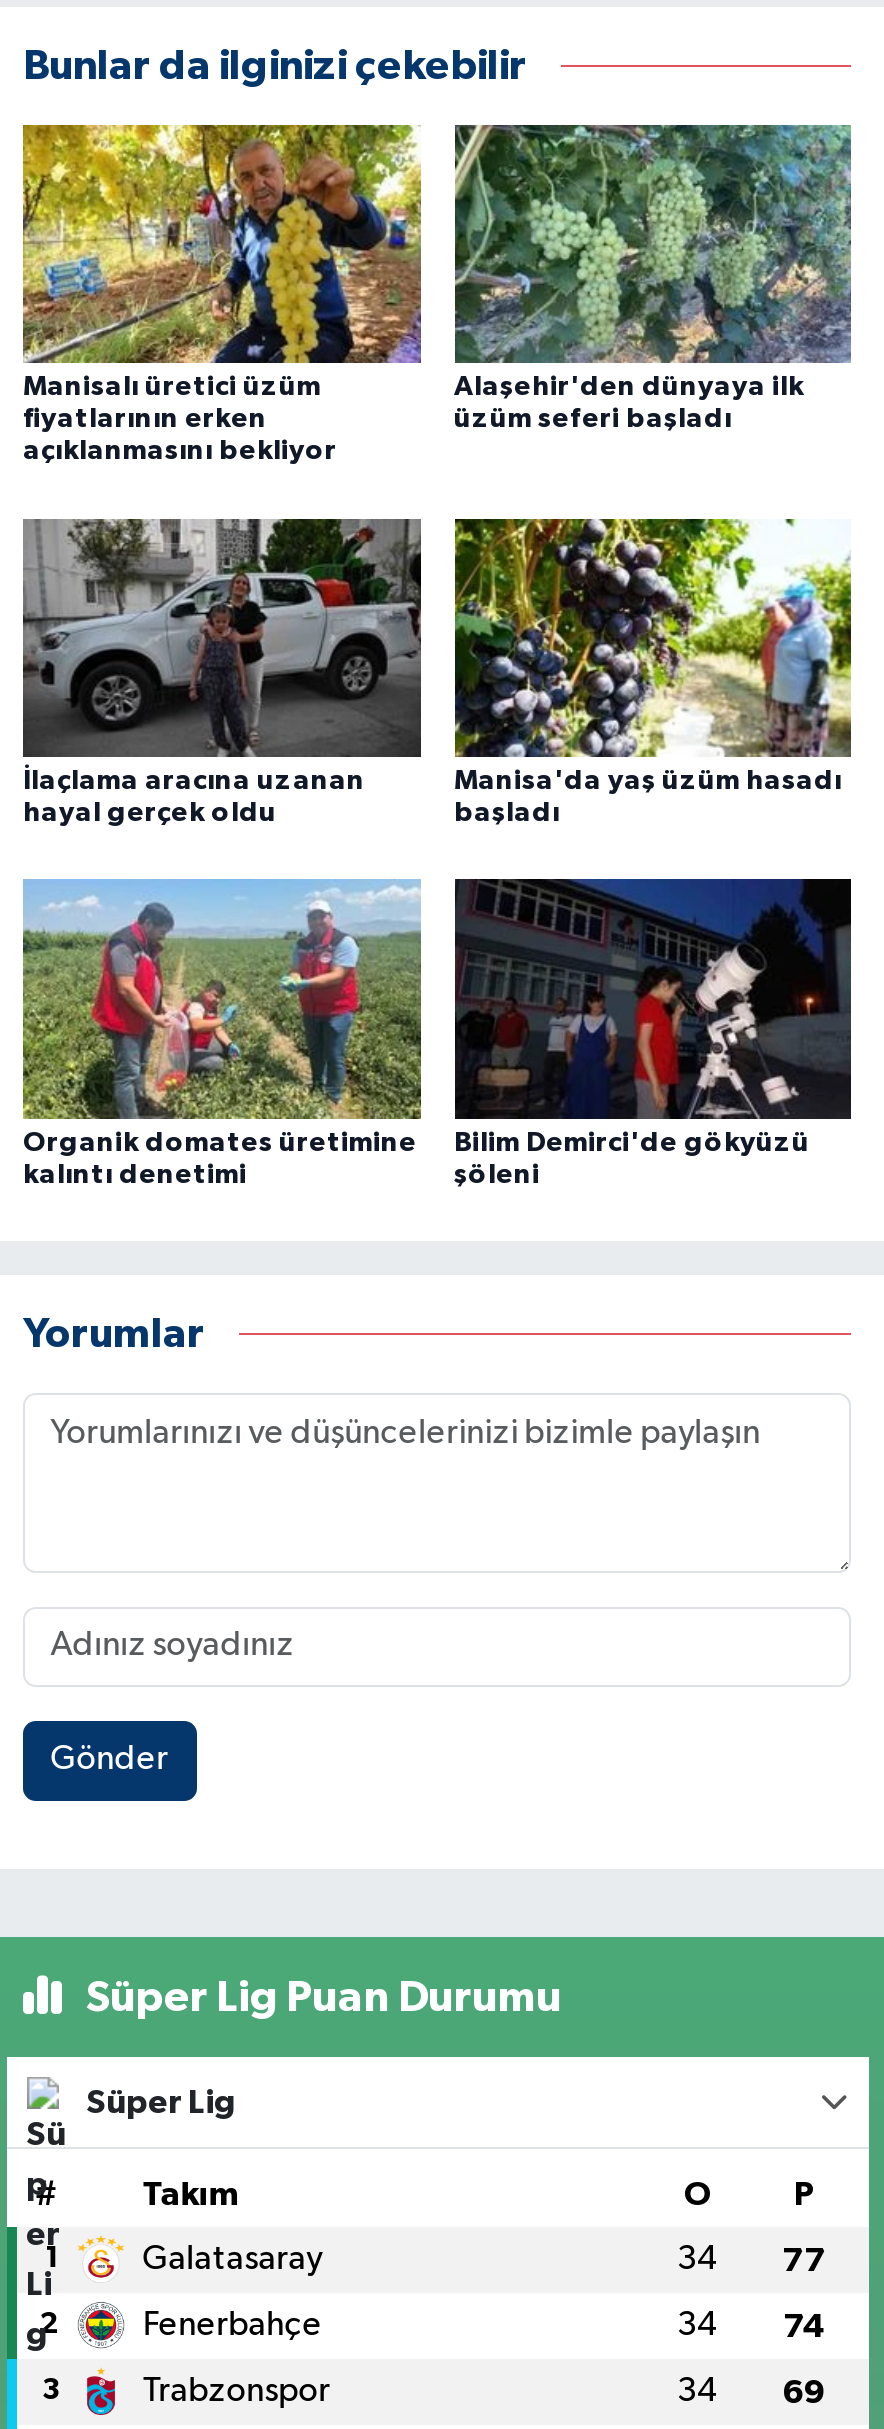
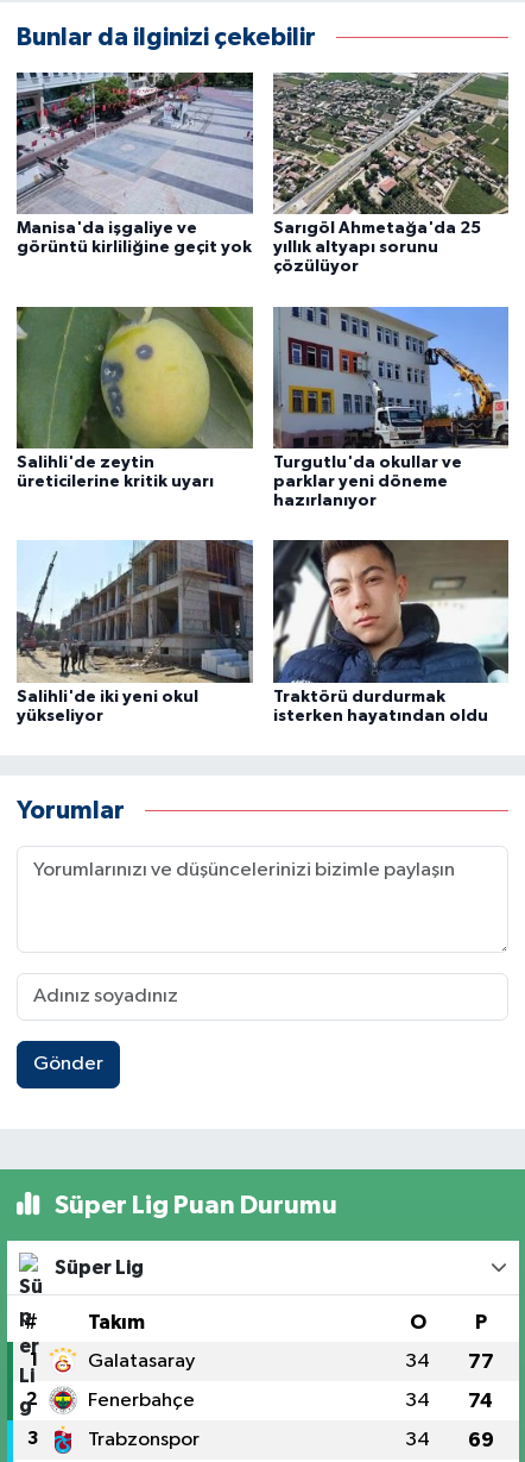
- [image]
- Manisalı üretici üzüm
- fiyatlarının erken
- açıklanmasını bekliyor
+ [image]
+ Manisa'da işgaliye ve
+ görüntü kirliliğine geçit yok

- [image]
- Alaşehir'den dünyaya ilk
- üzüm seferi başladı
+ [image]
+ Sarıgöl Ahmetağa'da 25
+ yıllık altyapı sorunu
+ çözülüyor

- [image]
- İlaçlama aracına uzanan
- hayal gerçek oldu
+ [image]
+ Salihli'de zeytin
+ üreticilerine kritik uyarı

- [image]
- Manisa'da yaş üzüm hasadı
- başladı
+ [image]
+ Turgutlu'da okullar ve
+ parklar yeni döneme
+ hazırlanıyor

- [image]
- Organik domates üretimine
- kalıntı denetimi
+ [image]
+ Salihli'de iki yeni okul
+ yükseliyor

- [image]
- Bilim Demirci'de gökyüzü
- şöleni
+ [image]
+ Traktörü durdurmak
+ isterken hayatından oldu
